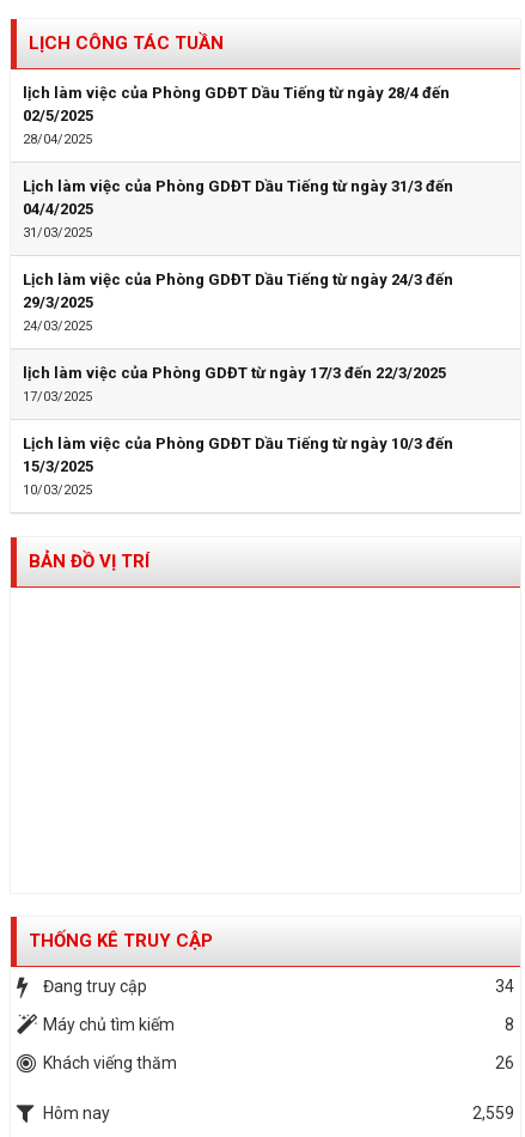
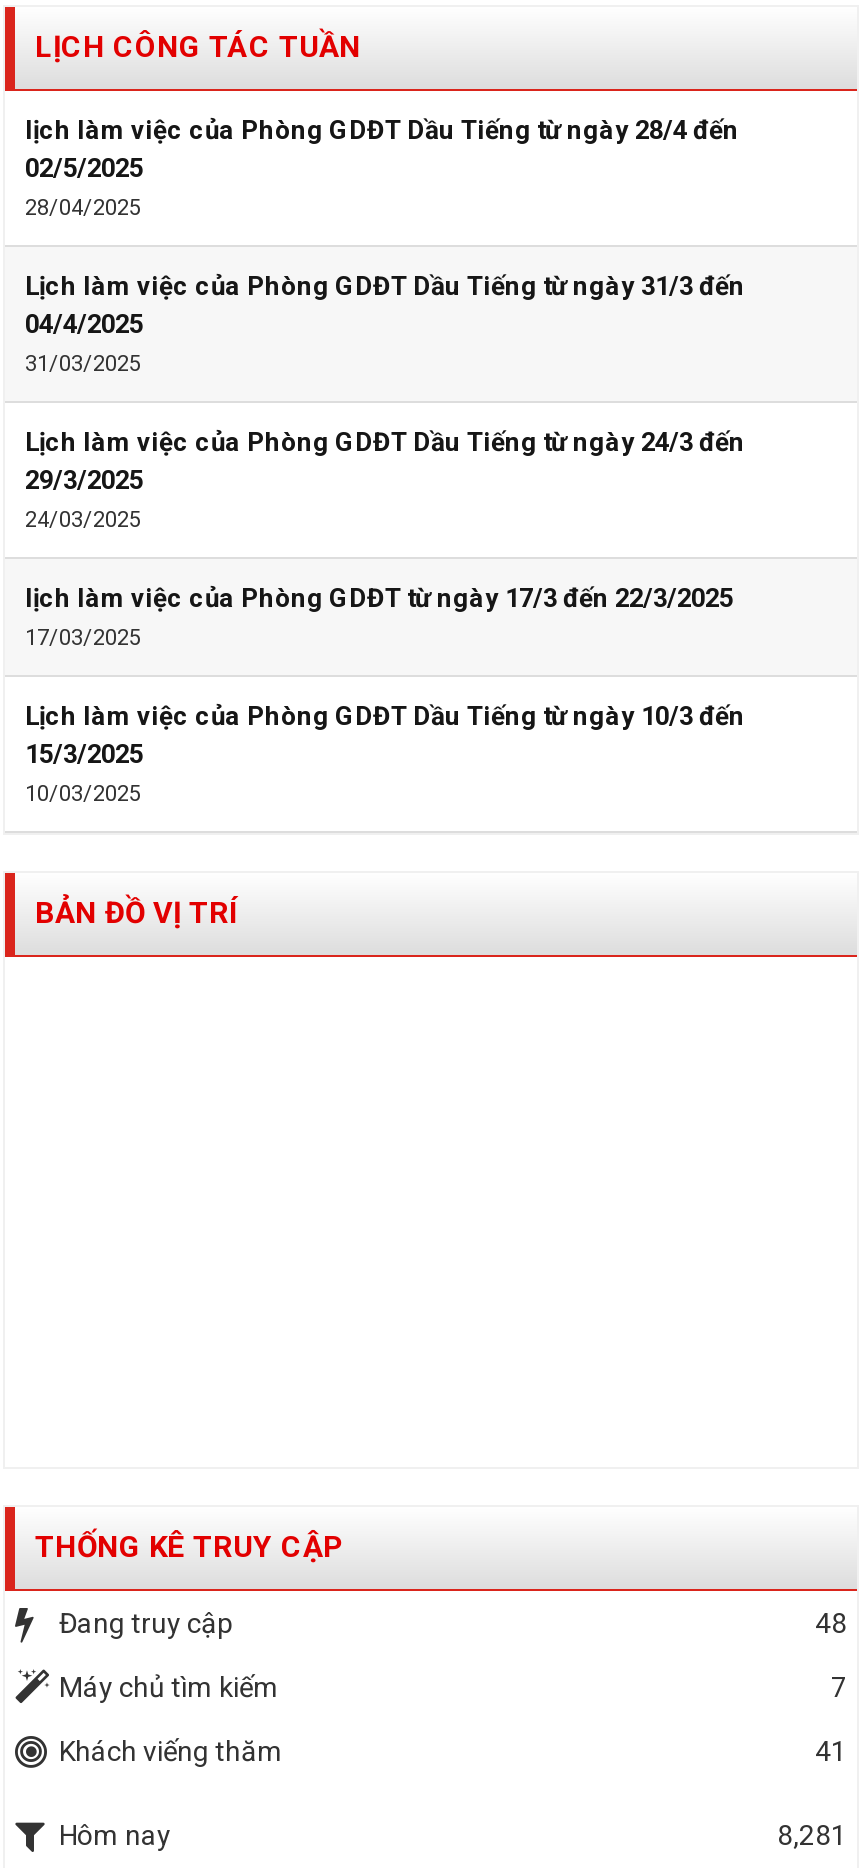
- 34
+ 48

- 8
+ 7

- 26
+ 41

- 2,559
+ 8,281
